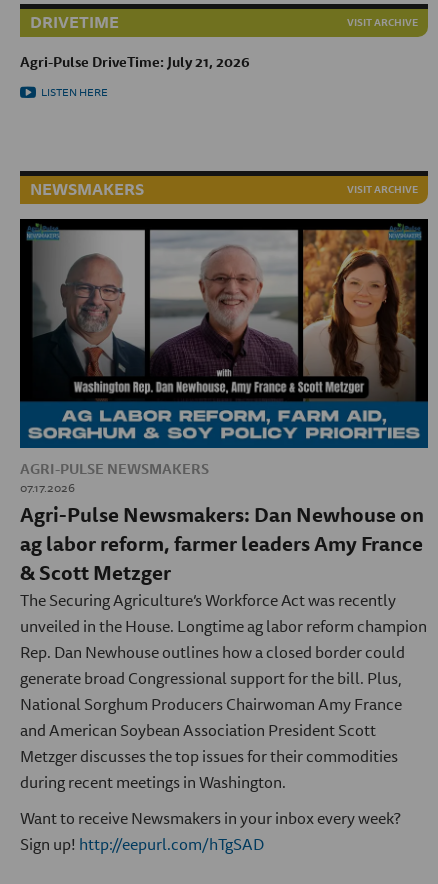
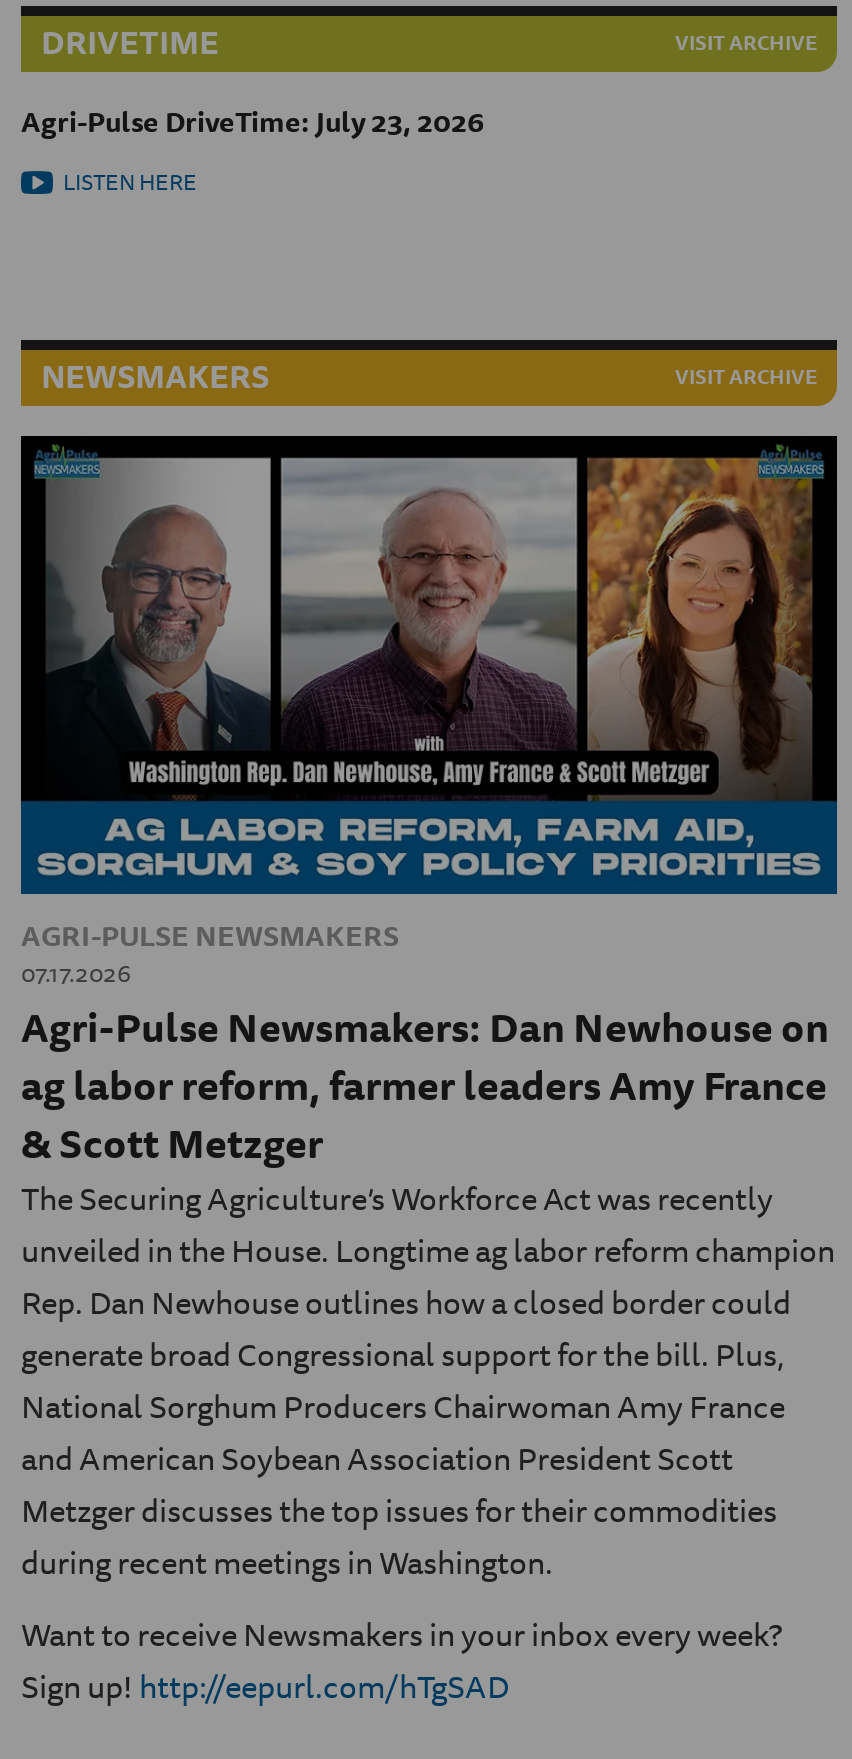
- Agri-Pulse DriveTime: July 21, 2026
+ Agri-Pulse DriveTime: July 23, 2026
